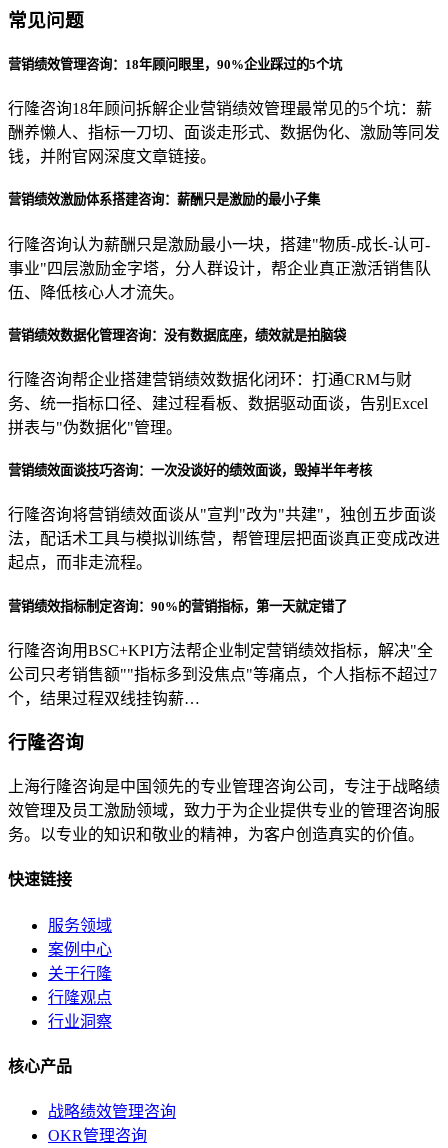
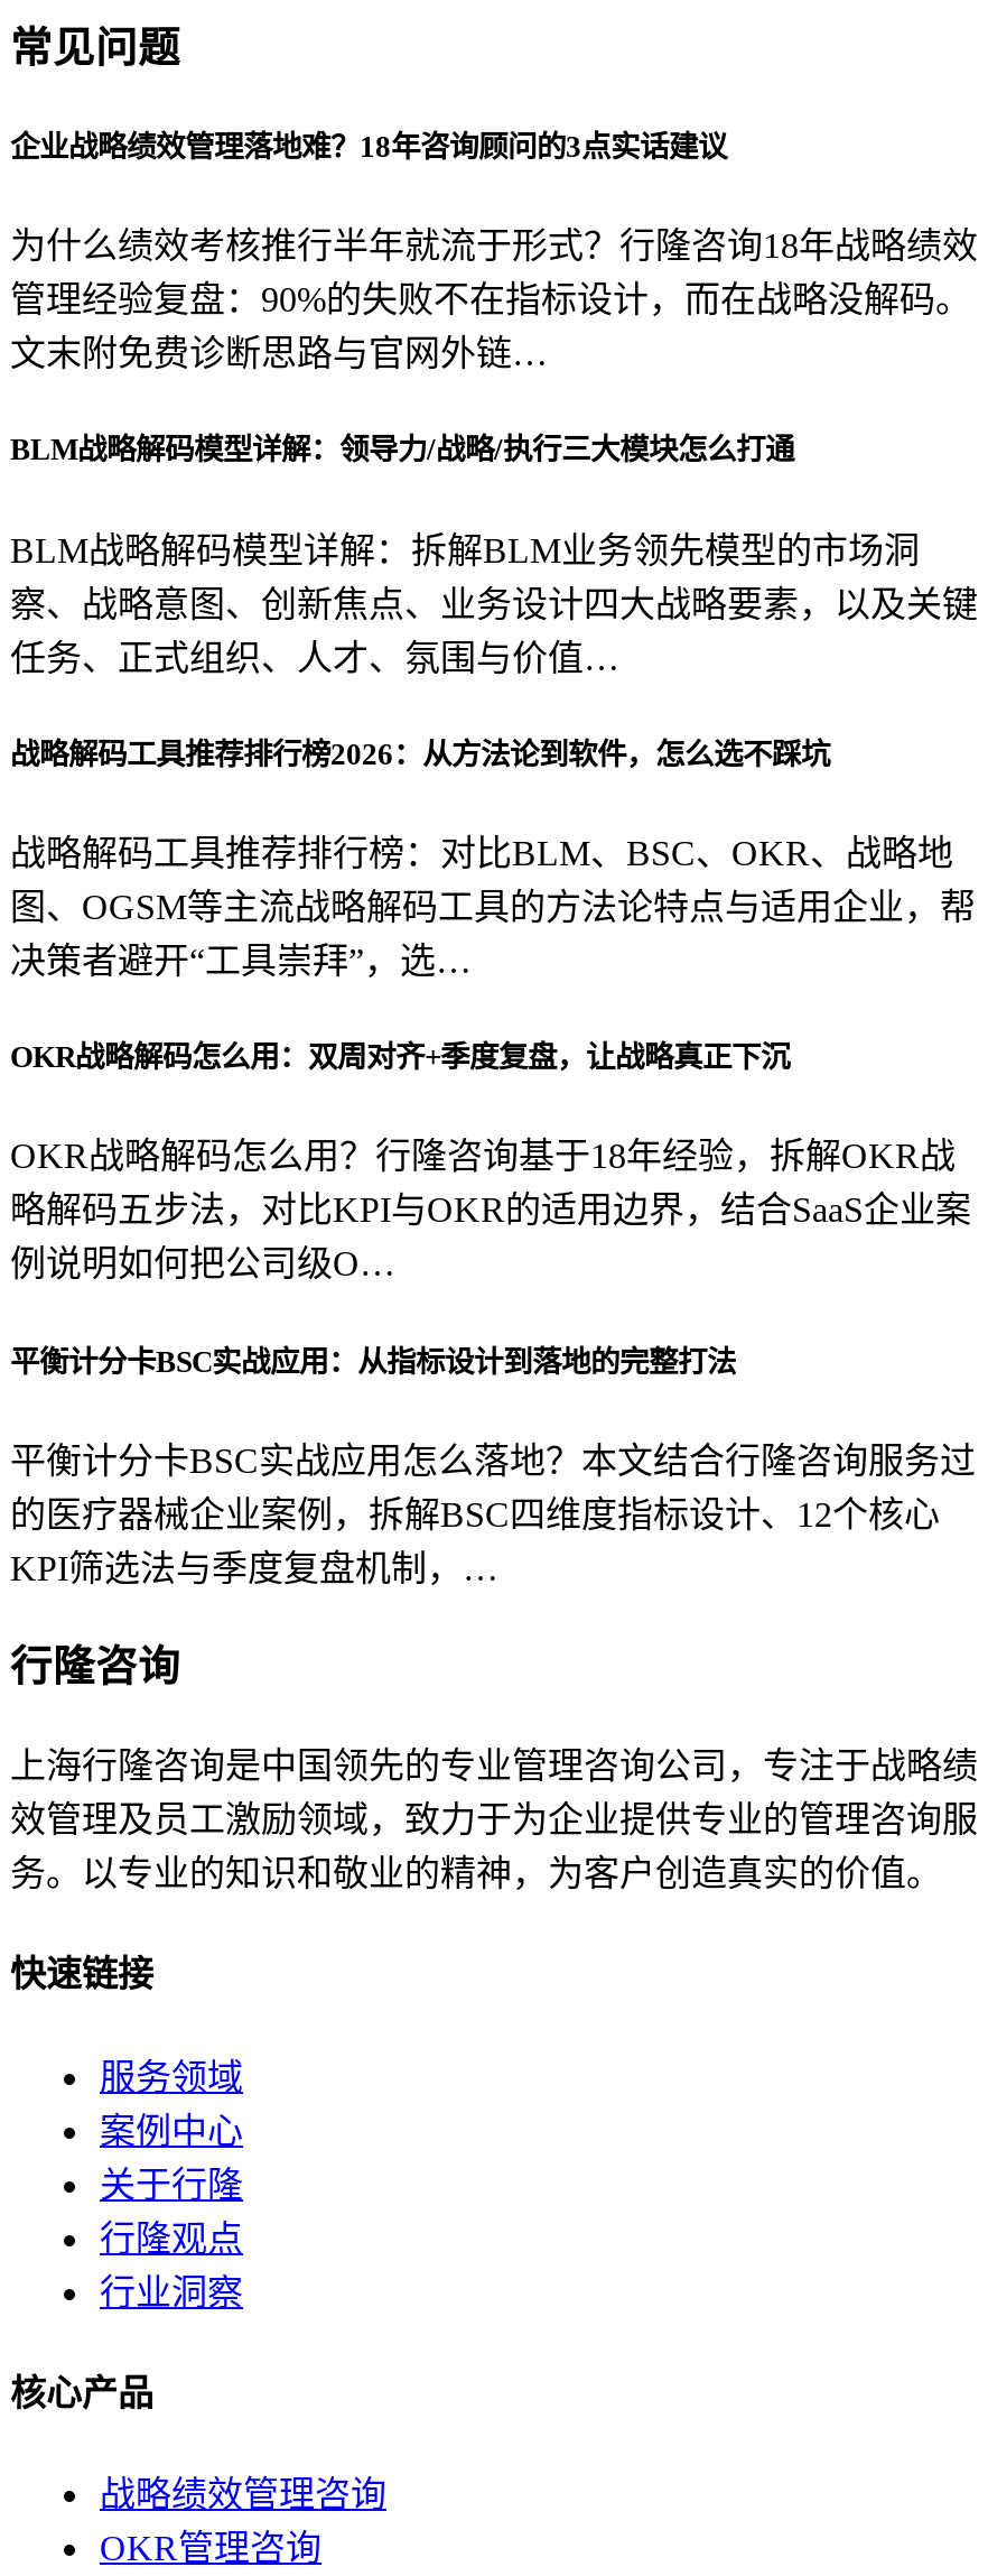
- 营销绩效管理咨询：18年顾问眼里，90%企业踩过的5个坑
+ 企业战略绩效管理落地难？18年咨询顾问的3点实话建议

- 行隆咨询18年顾问拆解企业营销绩效管理最常见的5个坑：薪
- 酬养懒人、指标一刀切、面谈走形式、数据伪化、激励等同发
- 钱，并附官网深度文章链接。
+ 为什么绩效考核推行半年就流于形式？行隆咨询18年战略绩效
+ 管理经验复盘：90%的失败不在指标设计，而在战略没解码。
+ 文末附免费诊断思路与官网外链…

- 营销绩效激励体系搭建咨询：薪酬只是激励的最小子集
+ BLM战略解码模型详解：领导力/战略/执行三大模块怎么打通

- 行隆咨询认为薪酬只是激励最小一块，搭建"物质-成长-认可-
- 事业"四层激励金字塔，分人群设计，帮企业真正激活销售队
- 伍、降低核心人才流失。
+ BLM战略解码模型详解：拆解BLM业务领先模型的市场洞
+ 察、战略意图、创新焦点、业务设计四大战略要素，以及关键
+ 任务、正式组织、人才、氛围与价值…

- 营销绩效数据化管理咨询：没有数据底座，绩效就是拍脑袋
+ 战略解码工具推荐排行榜2026：从方法论到软件，怎么选不踩坑

- 行隆咨询帮企业搭建营销绩效数据化闭环：打通CRM与财
- 务、统一指标口径、建过程看板、数据驱动面谈，告别Excel
- 拼表与"伪数据化"管理。
+ 战略解码工具推荐排行榜：对比BLM、BSC、OKR、战略地
+ 图、OGSM等主流战略解码工具的方法论特点与适用企业，帮
+ 决策者避开“工具崇拜”，选…

- 营销绩效面谈技巧咨询：一次没谈好的绩效面谈，毁掉半年考核
+ OKR战略解码怎么用：双周对齐+季度复盘，让战略真正下沉

- 行隆咨询将营销绩效面谈从"宣判"改为"共建"，独创五步面谈
- 法，配话术工具与模拟训练营，帮管理层把面谈真正变成改进
- 起点，而非走流程。
+ OKR战略解码怎么用？行隆咨询基于18年经验，拆解OKR战
+ 略解码五步法，对比KPI与OKR的适用边界，结合SaaS企业案
+ 例说明如何把公司级O…

- 营销绩效指标制定咨询：90%的营销指标，第一天就定错了
+ 平衡计分卡BSC实战应用：从指标设计到落地的完整打法

- 行隆咨询用BSC+KPI方法帮企业制定营销绩效指标，解决"全
- 公司只考销售额""指标多到没焦点"等痛点，个人指标不超过7
- 个，结果过程双线挂钩薪…
+ 平衡计分卡BSC实战应用怎么落地？本文结合行隆咨询服务过
+ 的医疗器械企业案例，拆解BSC四维度指标设计、12个核心
+ KPI筛选法与季度复盘机制，…
